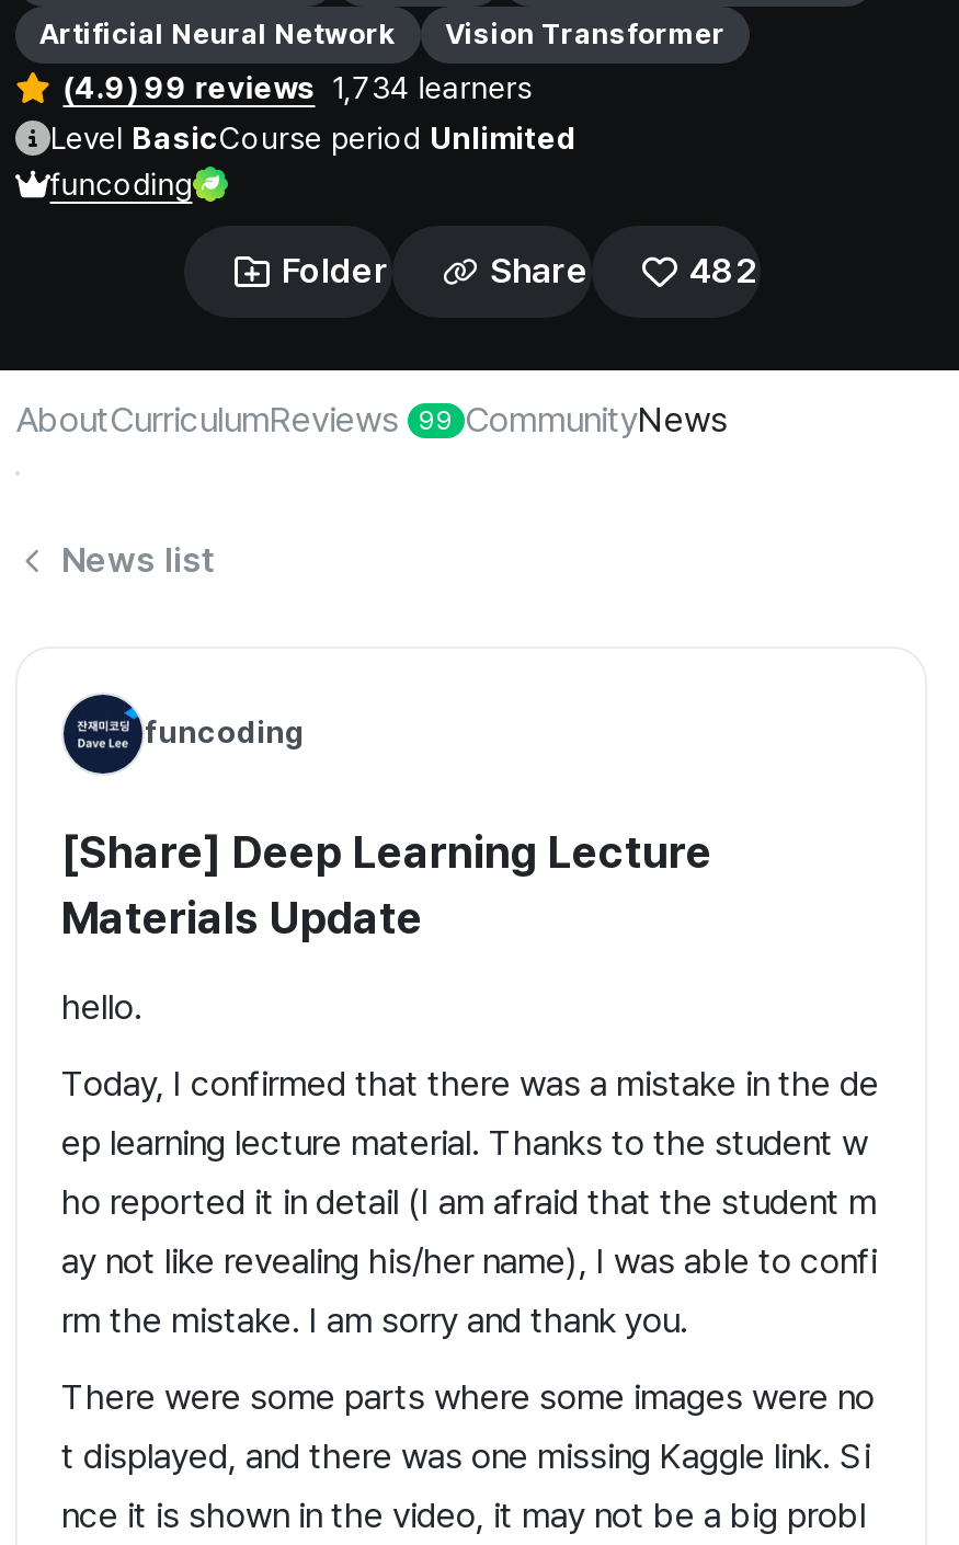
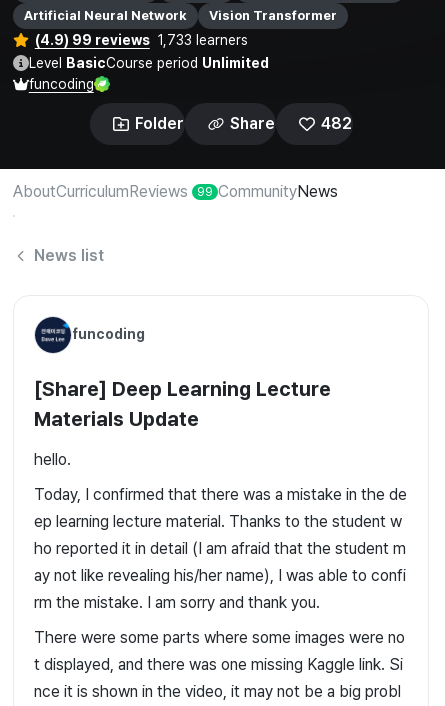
- (4.9) 99 reviews 1,734 learners
+ (4.9) 99 reviews 1,733 learners
